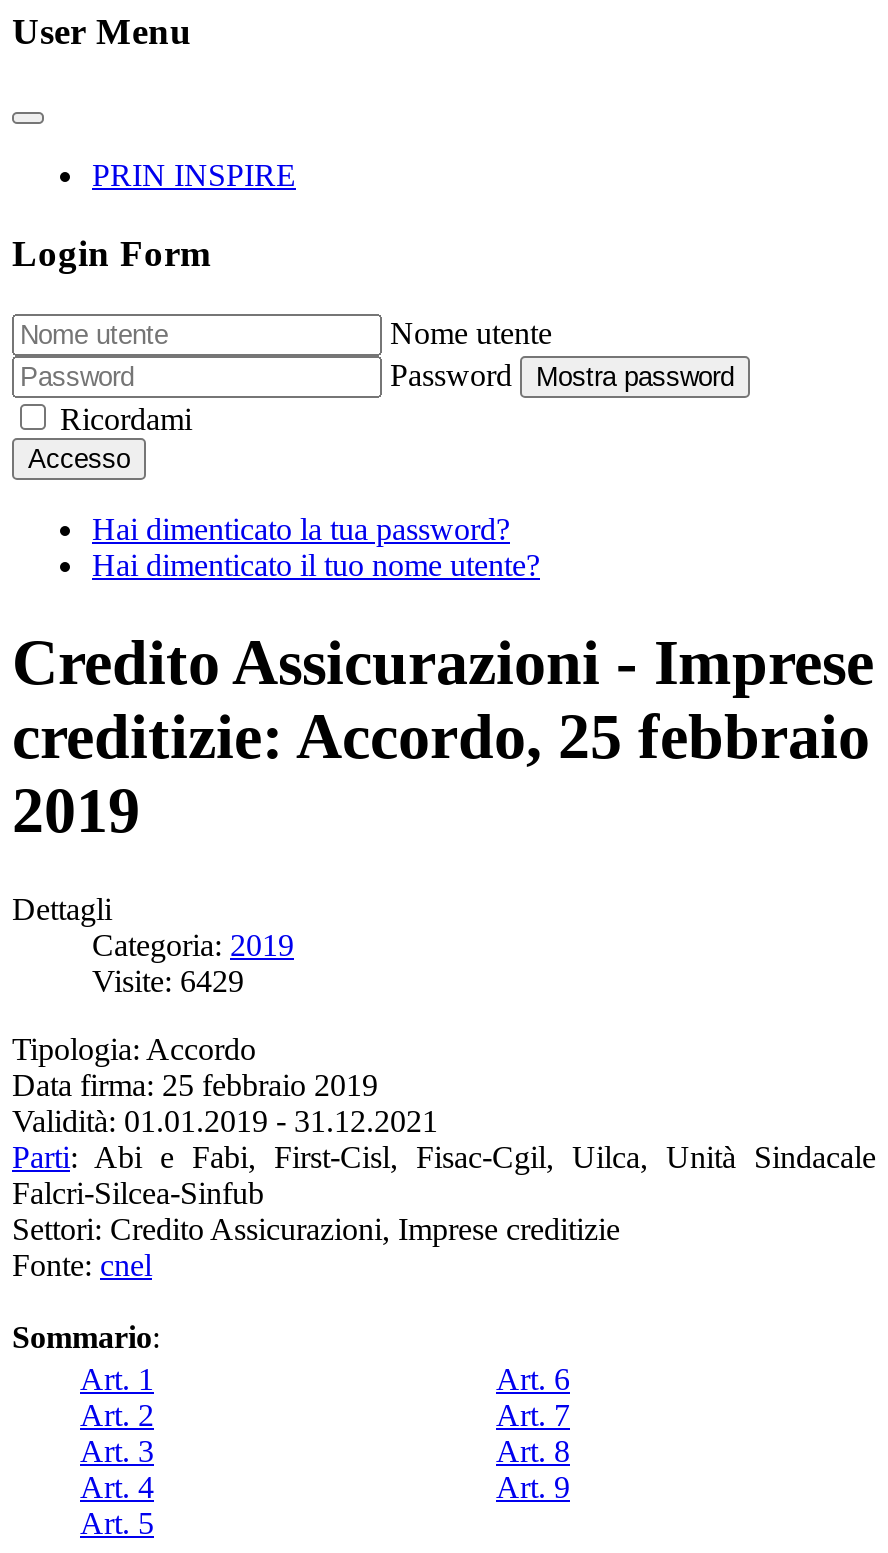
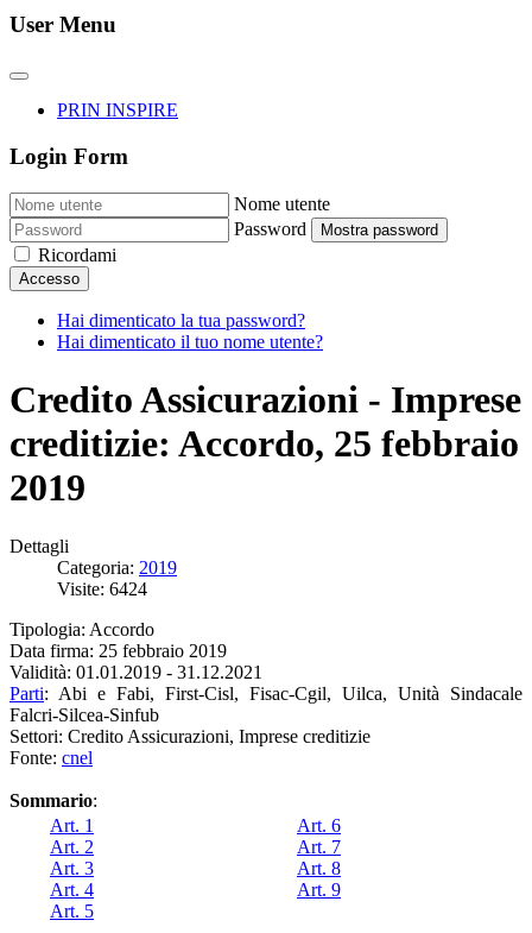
- Visite: 6429
+ Visite: 6424
